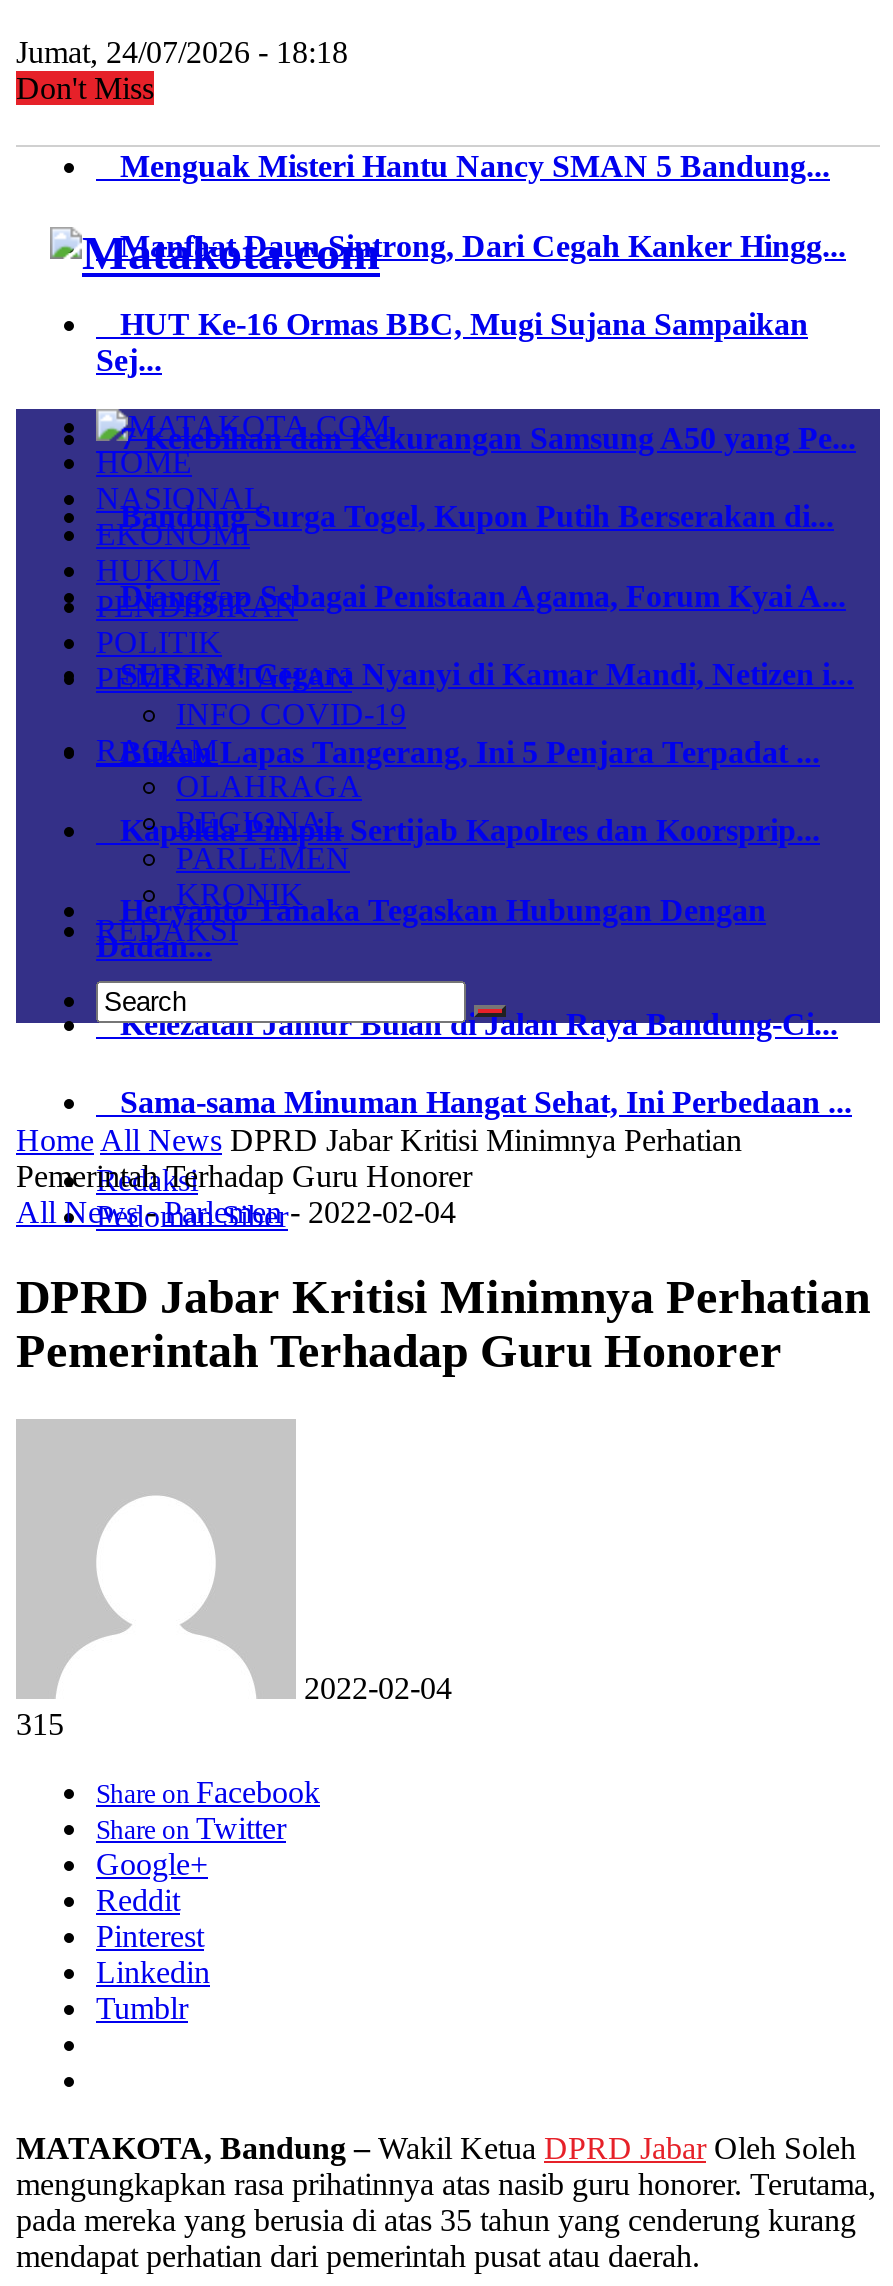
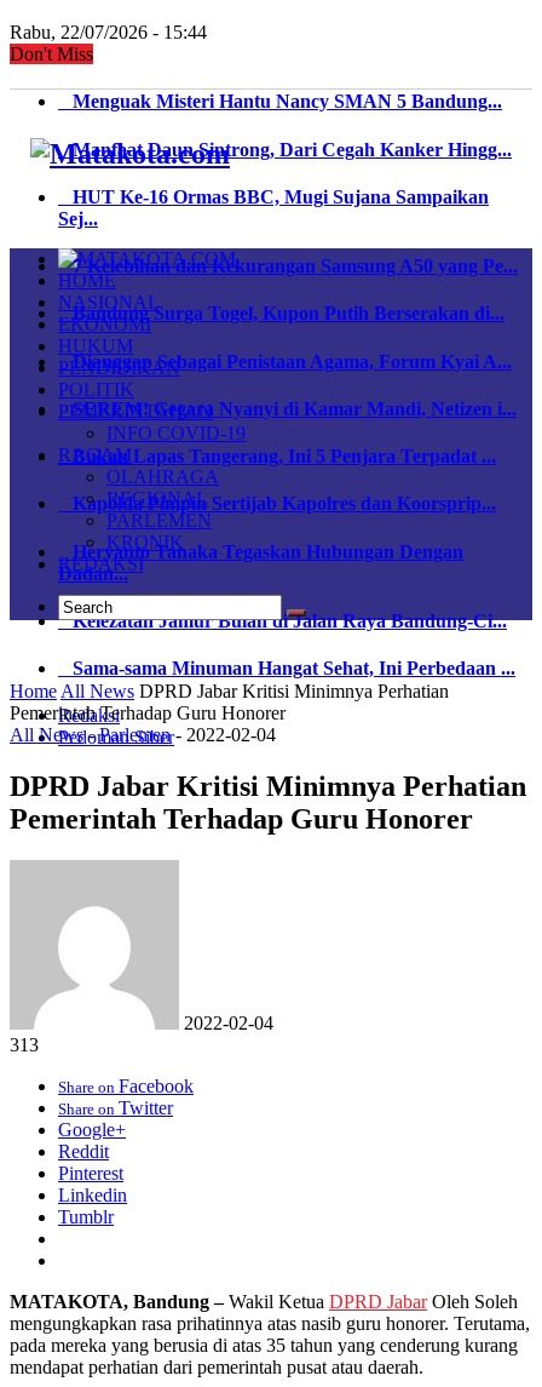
- Jumat, 24/07/2026 - 18:18
+ Rabu, 22/07/2026 - 15:44

- 315
+ 313
